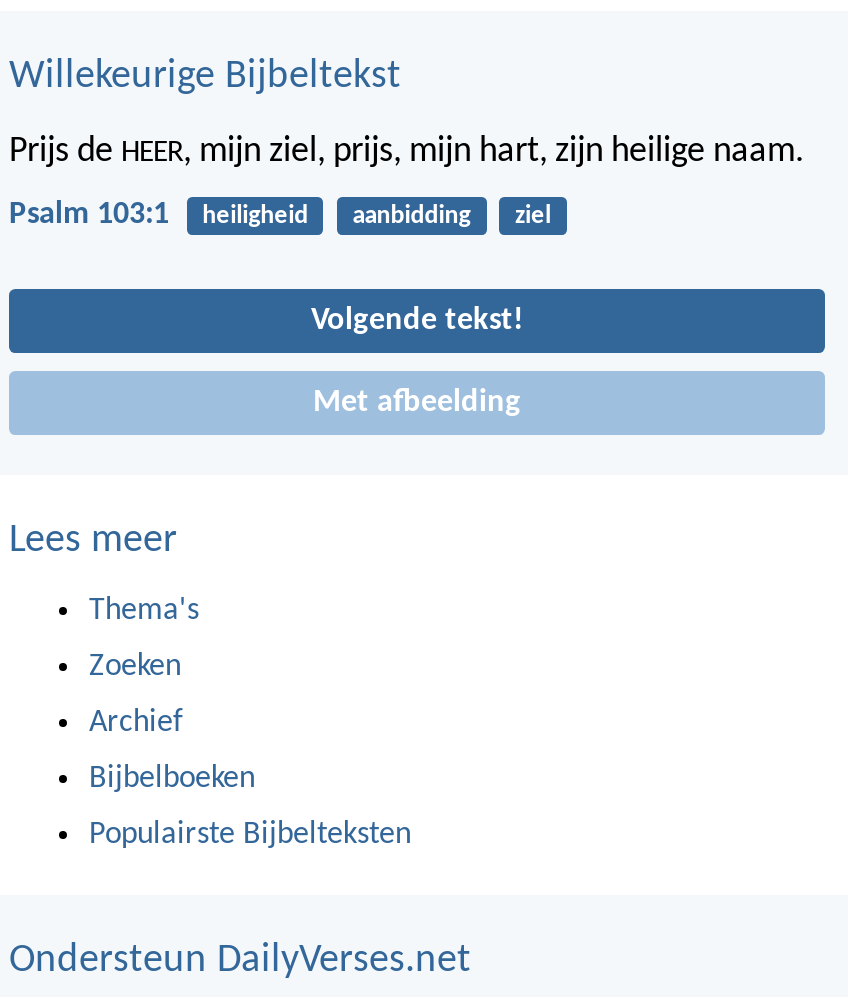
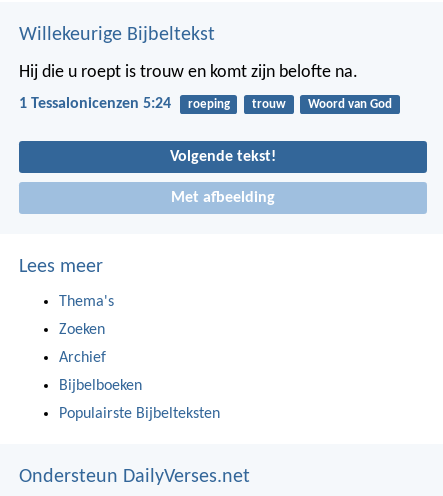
- Prijs de HEER, mijn ziel, prijs, mijn hart, zijn heilige naam.
+ Hij die u roept is trouw en komt zijn belofte na.

- Psalm 103:1
- heiligheid
- aanbidding
- ziel
+ 1 Tessalonicenzen 5:24
+ roeping
+ trouw
+ Woord van God
